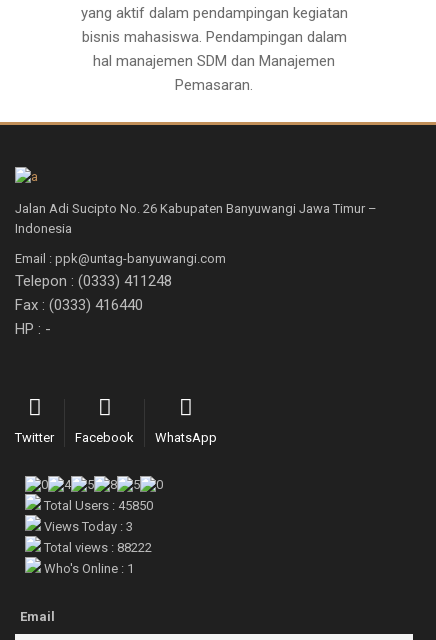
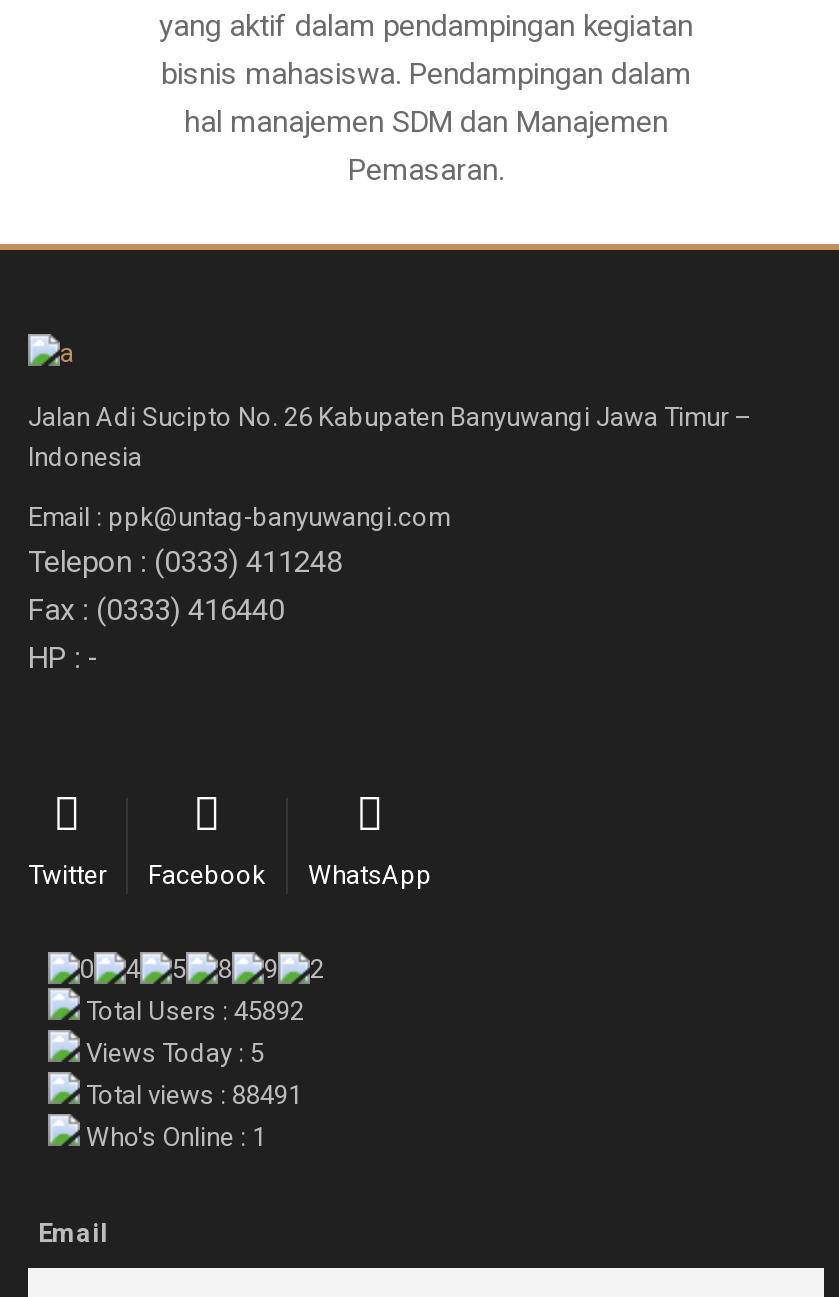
- Total Users : 45850
+ Total Users : 45892

- Views Today : 3
+ Views Today : 5

- Total views : 88222
+ Total views : 88491
